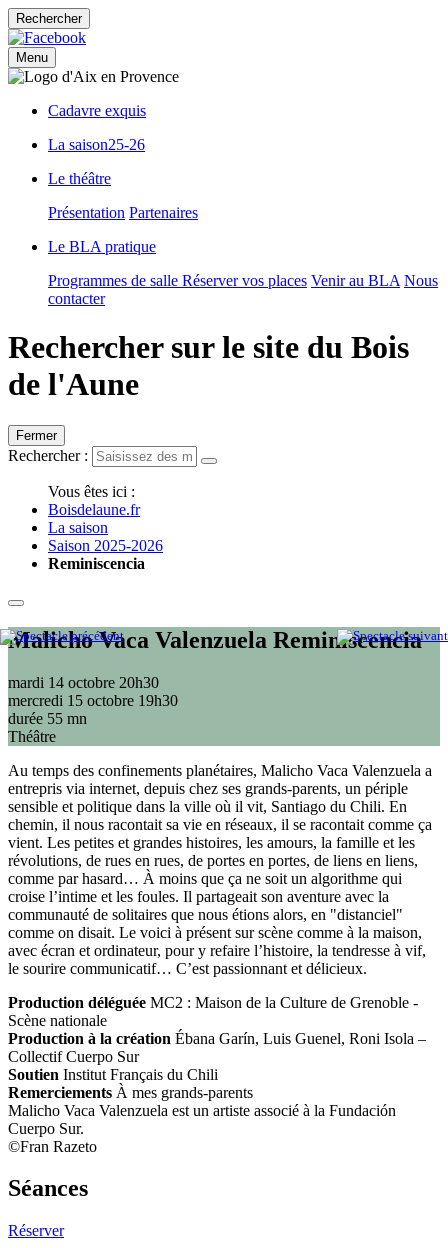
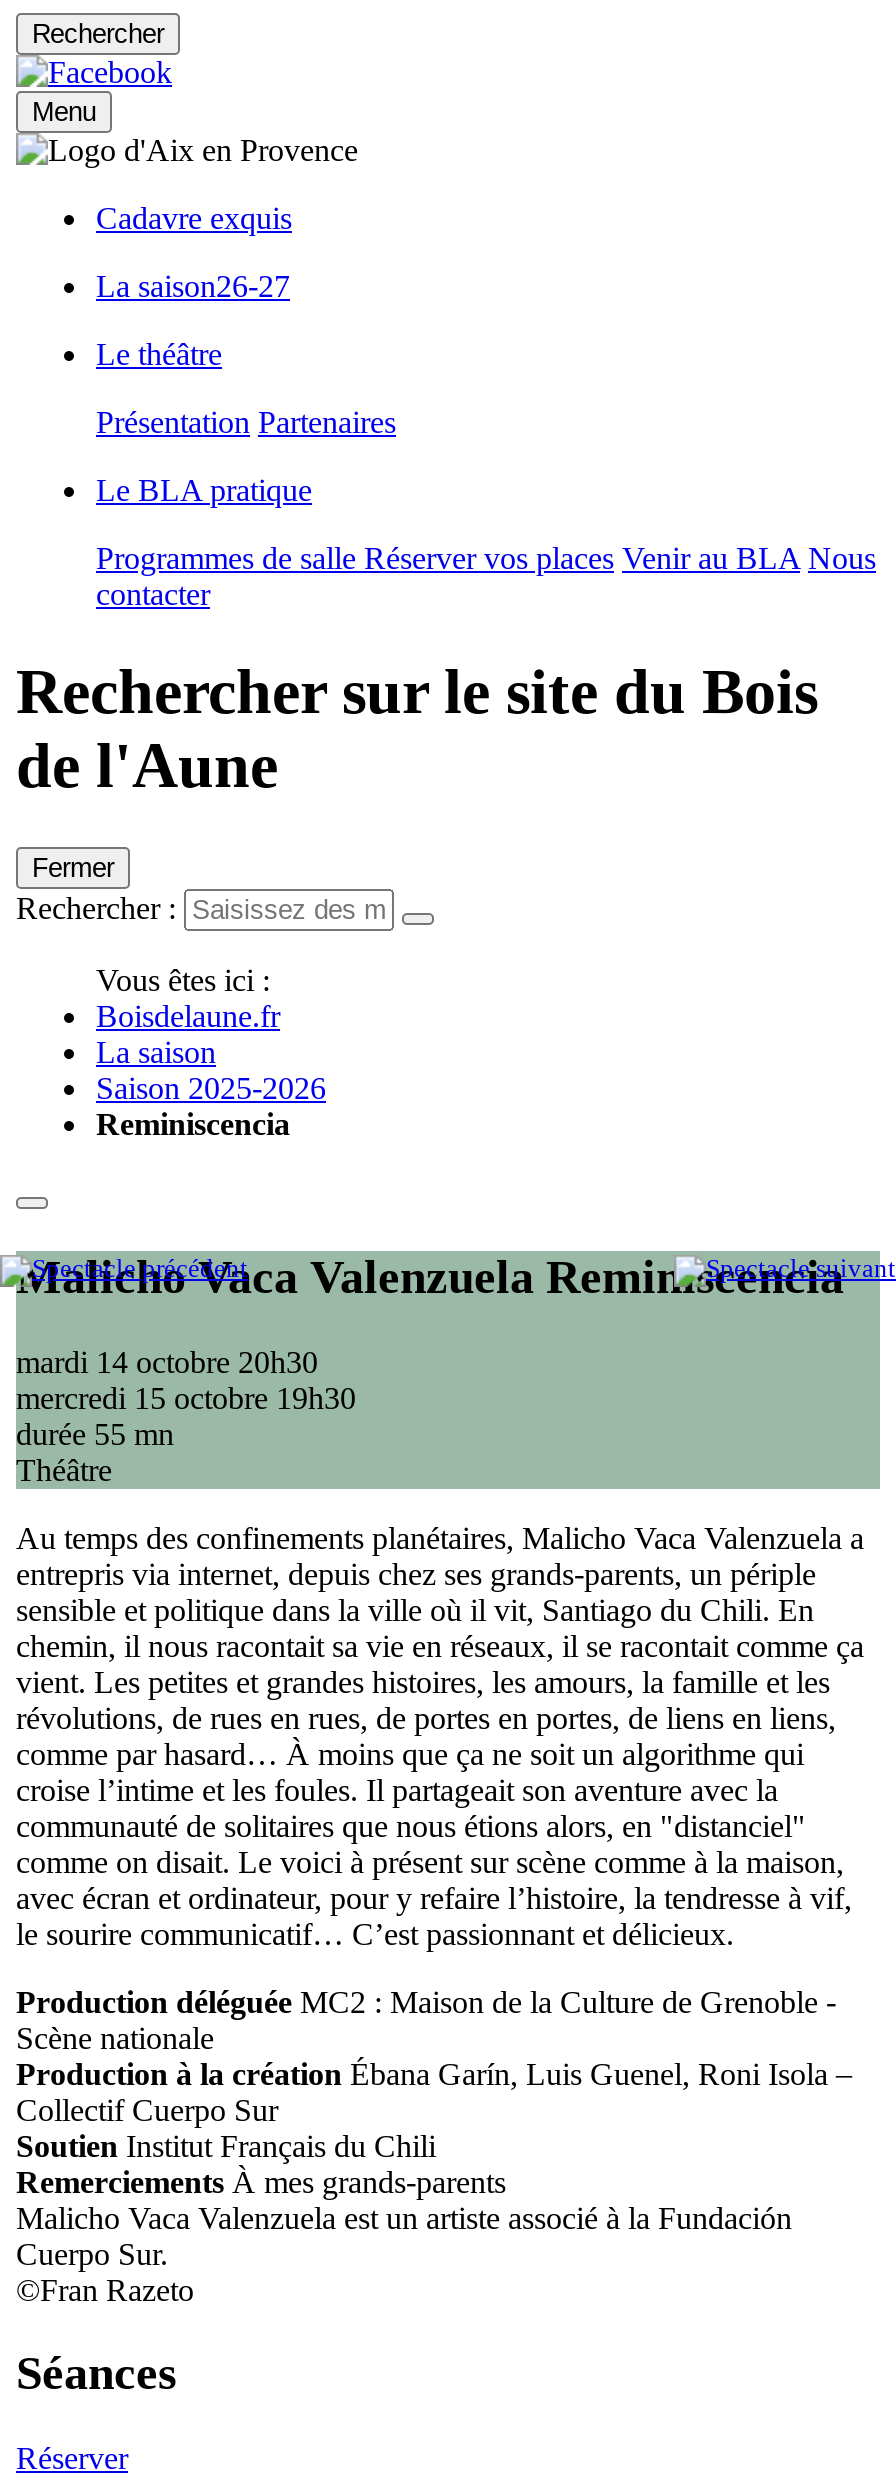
- La saison25-26
+ La saison26-27
